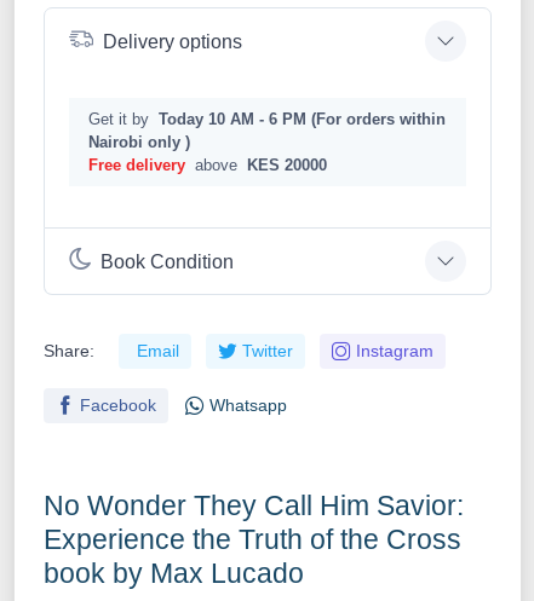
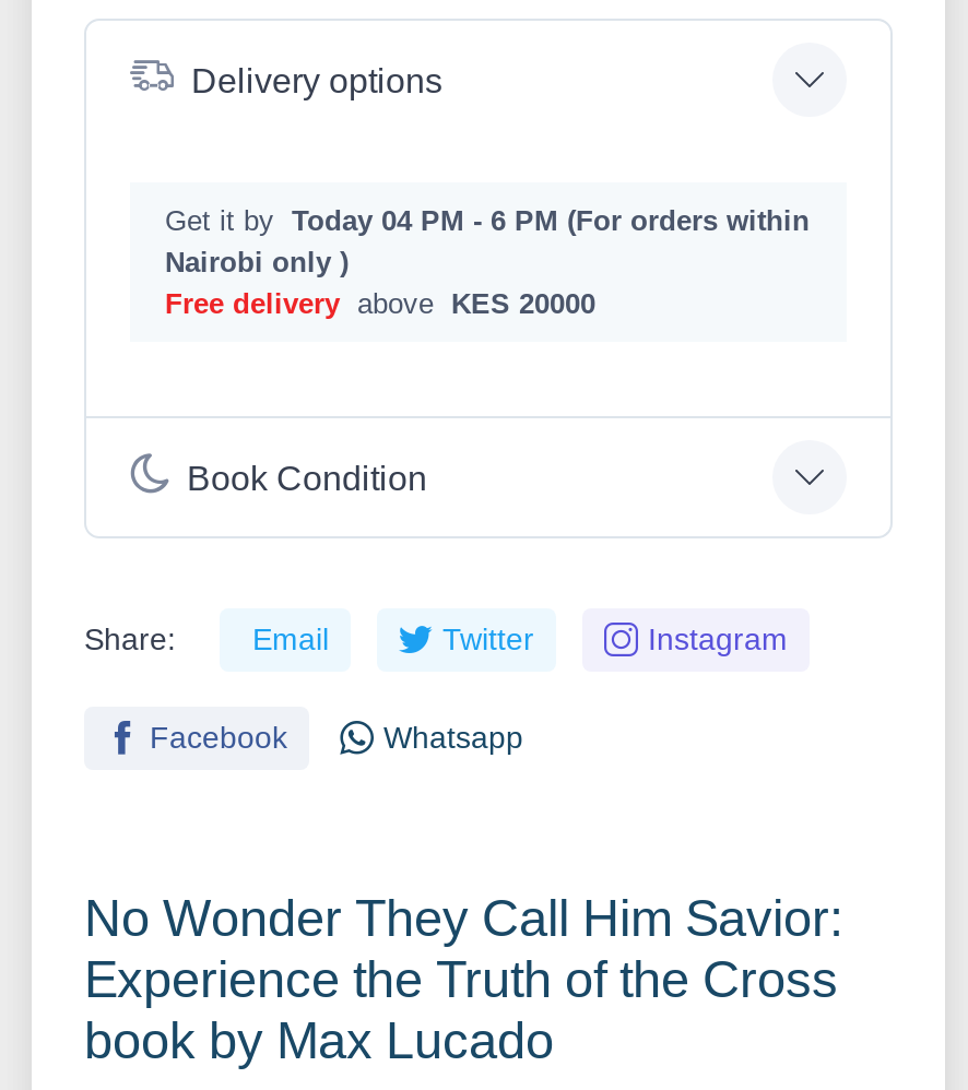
- Get it by Today 10 AM - 6 PM (For orders within
+ Get it by Today 04 PM - 6 PM (For orders within
